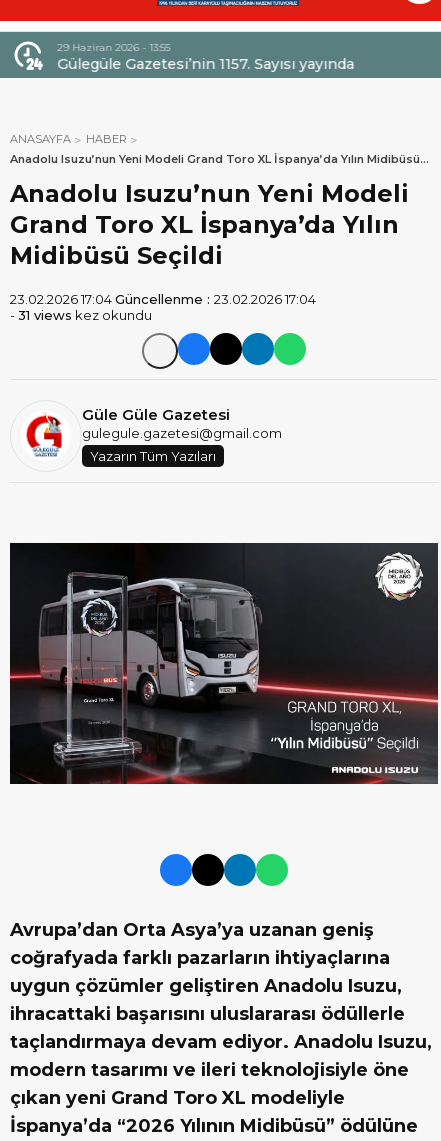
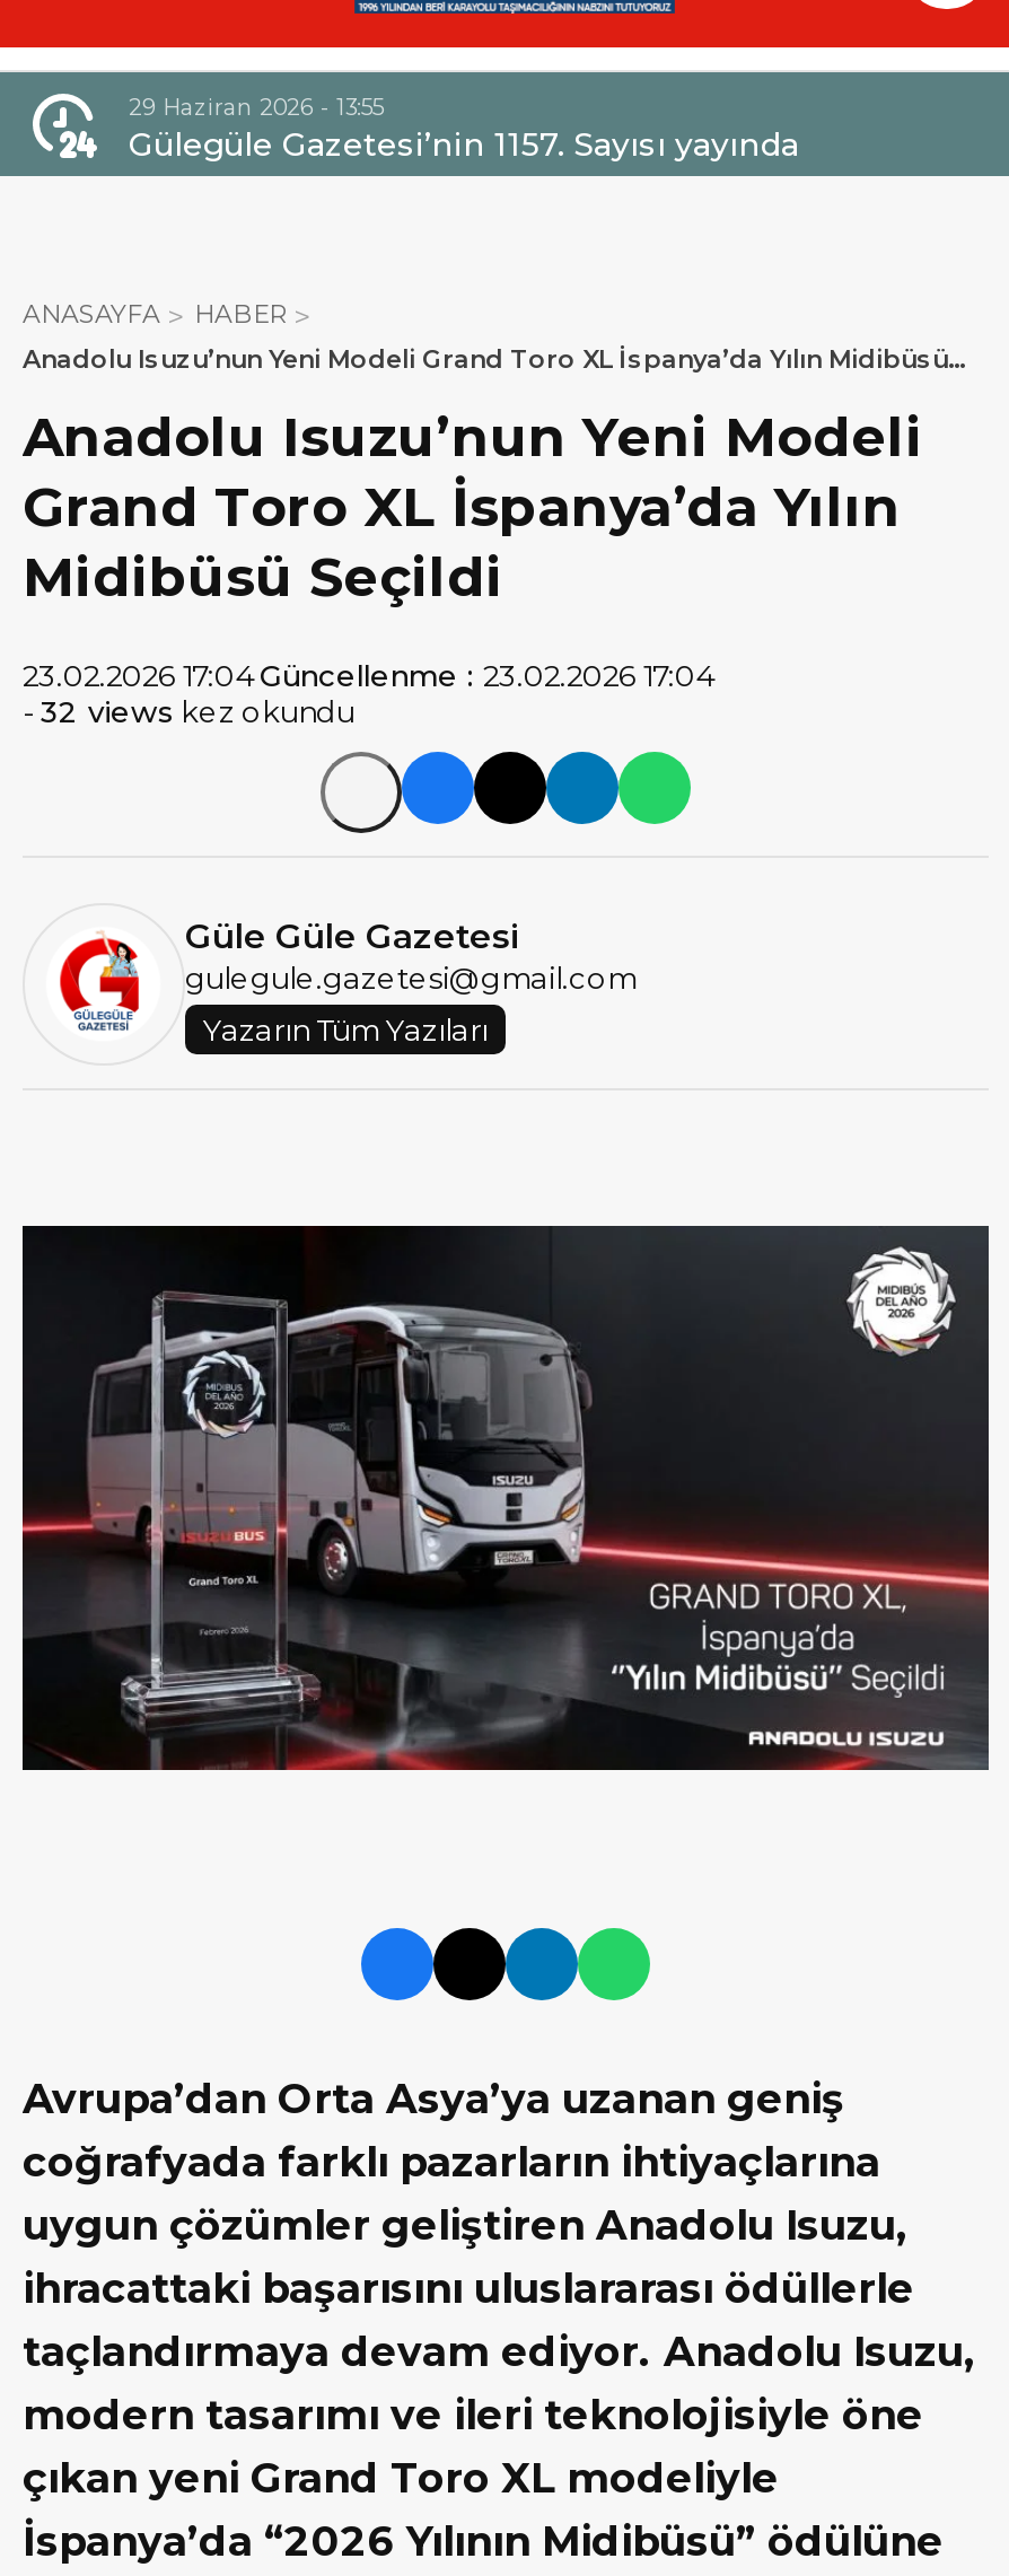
- - 31 views kez okundu
+ - 32 views kez okundu
